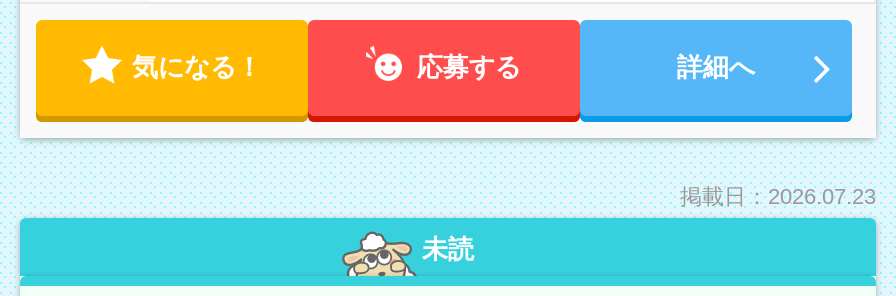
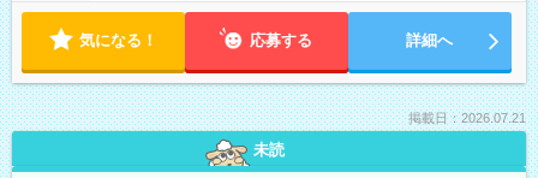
- 掲載日：2026.07.23
+ 掲載日：2026.07.21
